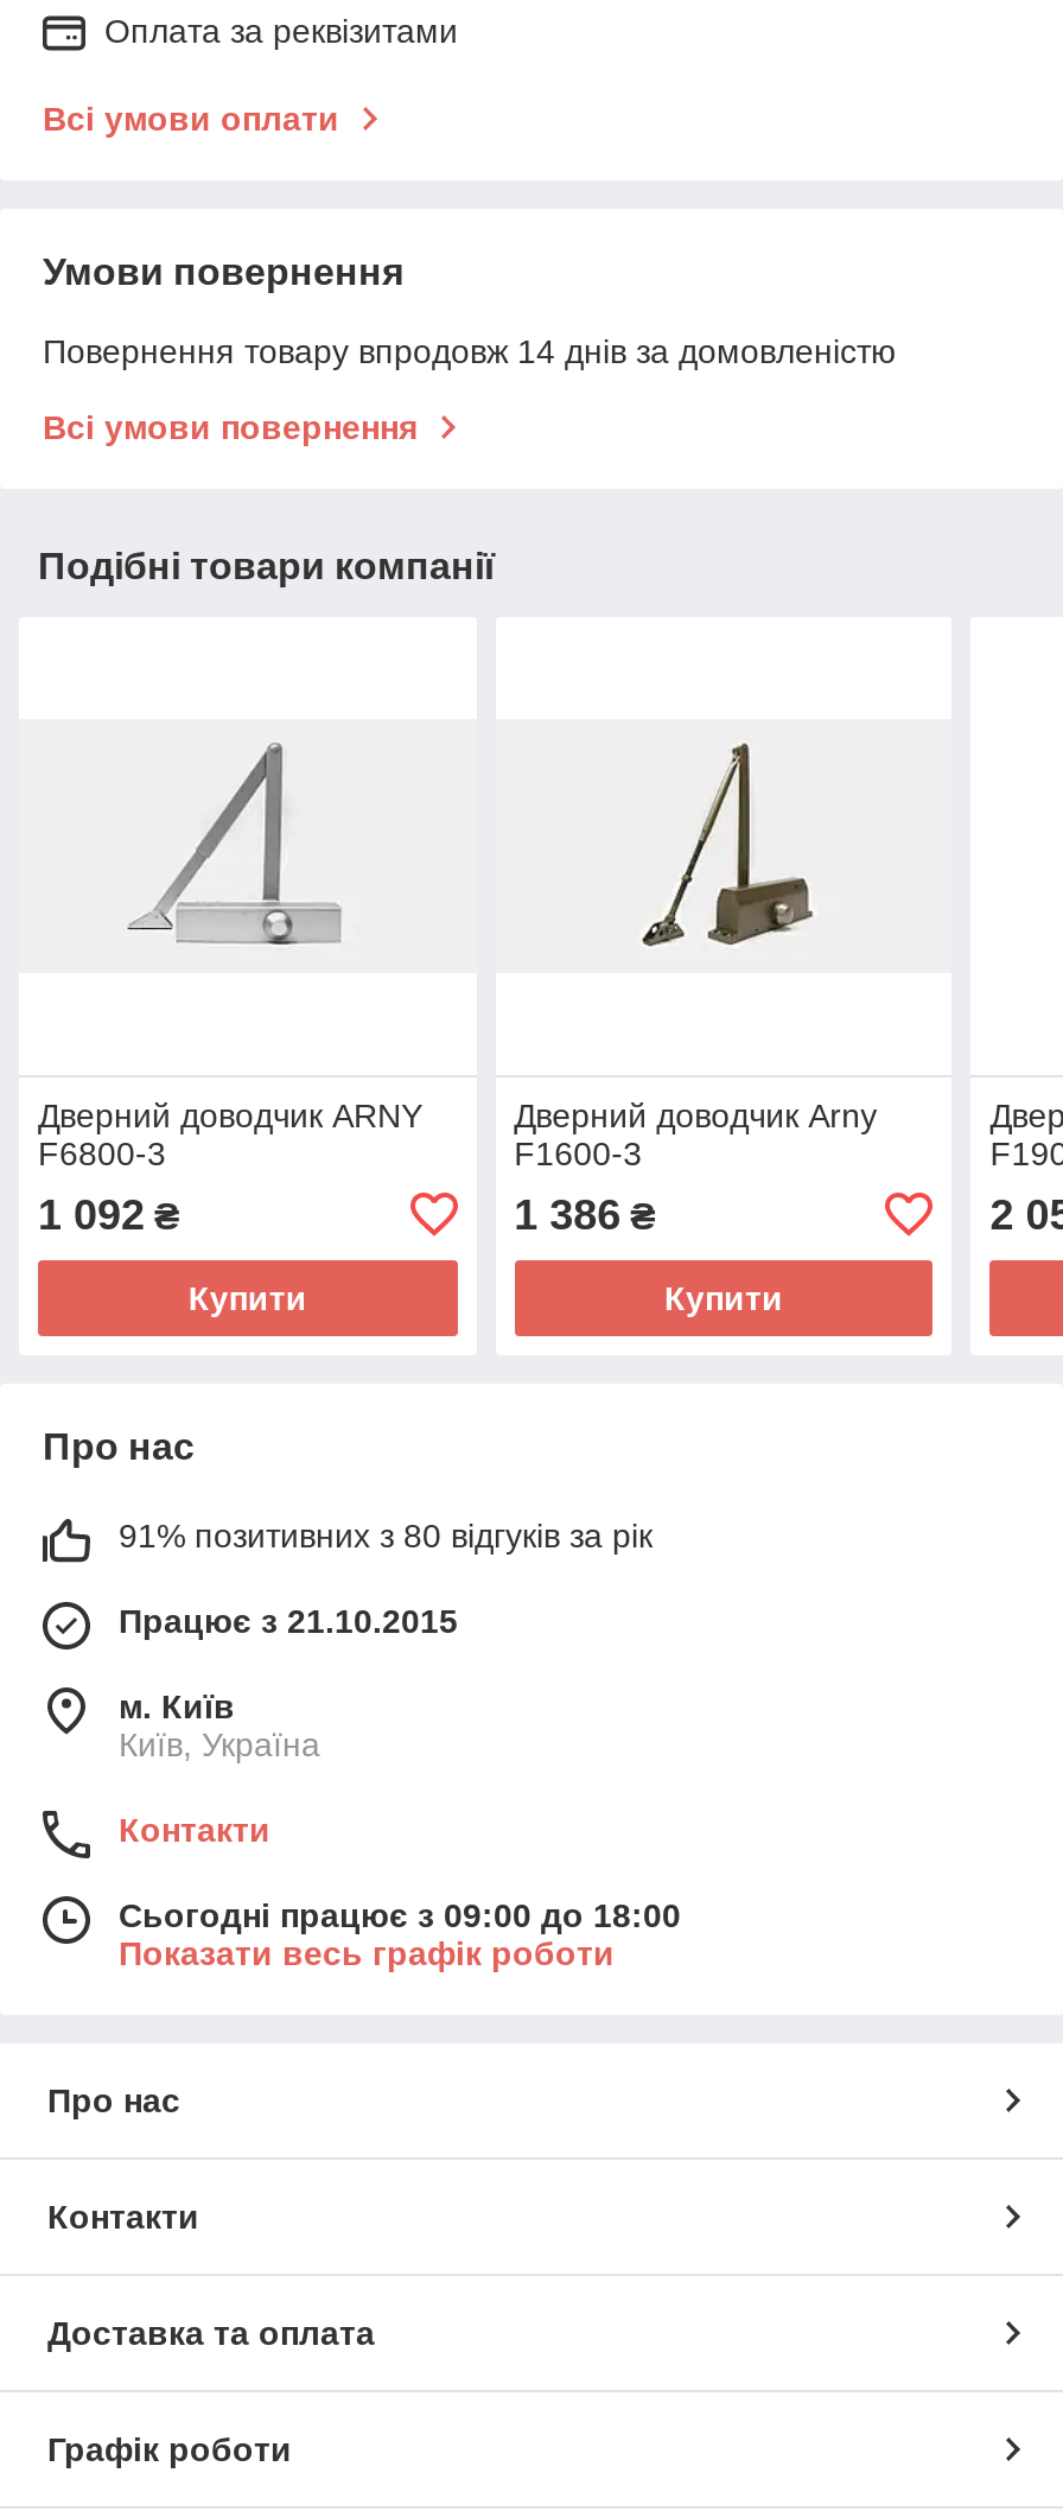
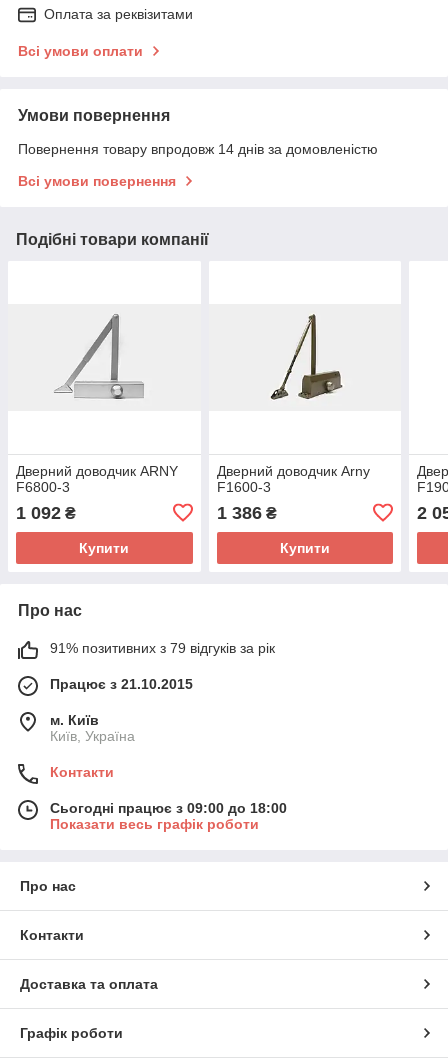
- 91% позитивних з 80 відгуків за рік
+ 91% позитивних з 79 відгуків за рік
